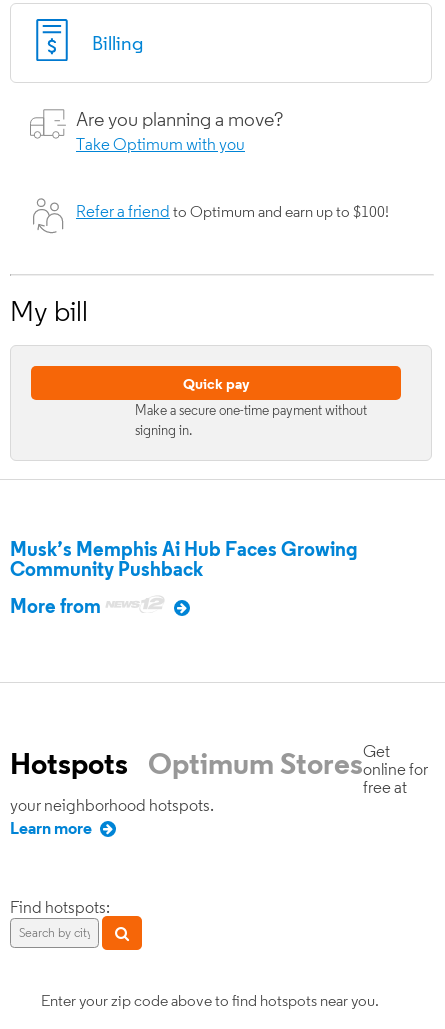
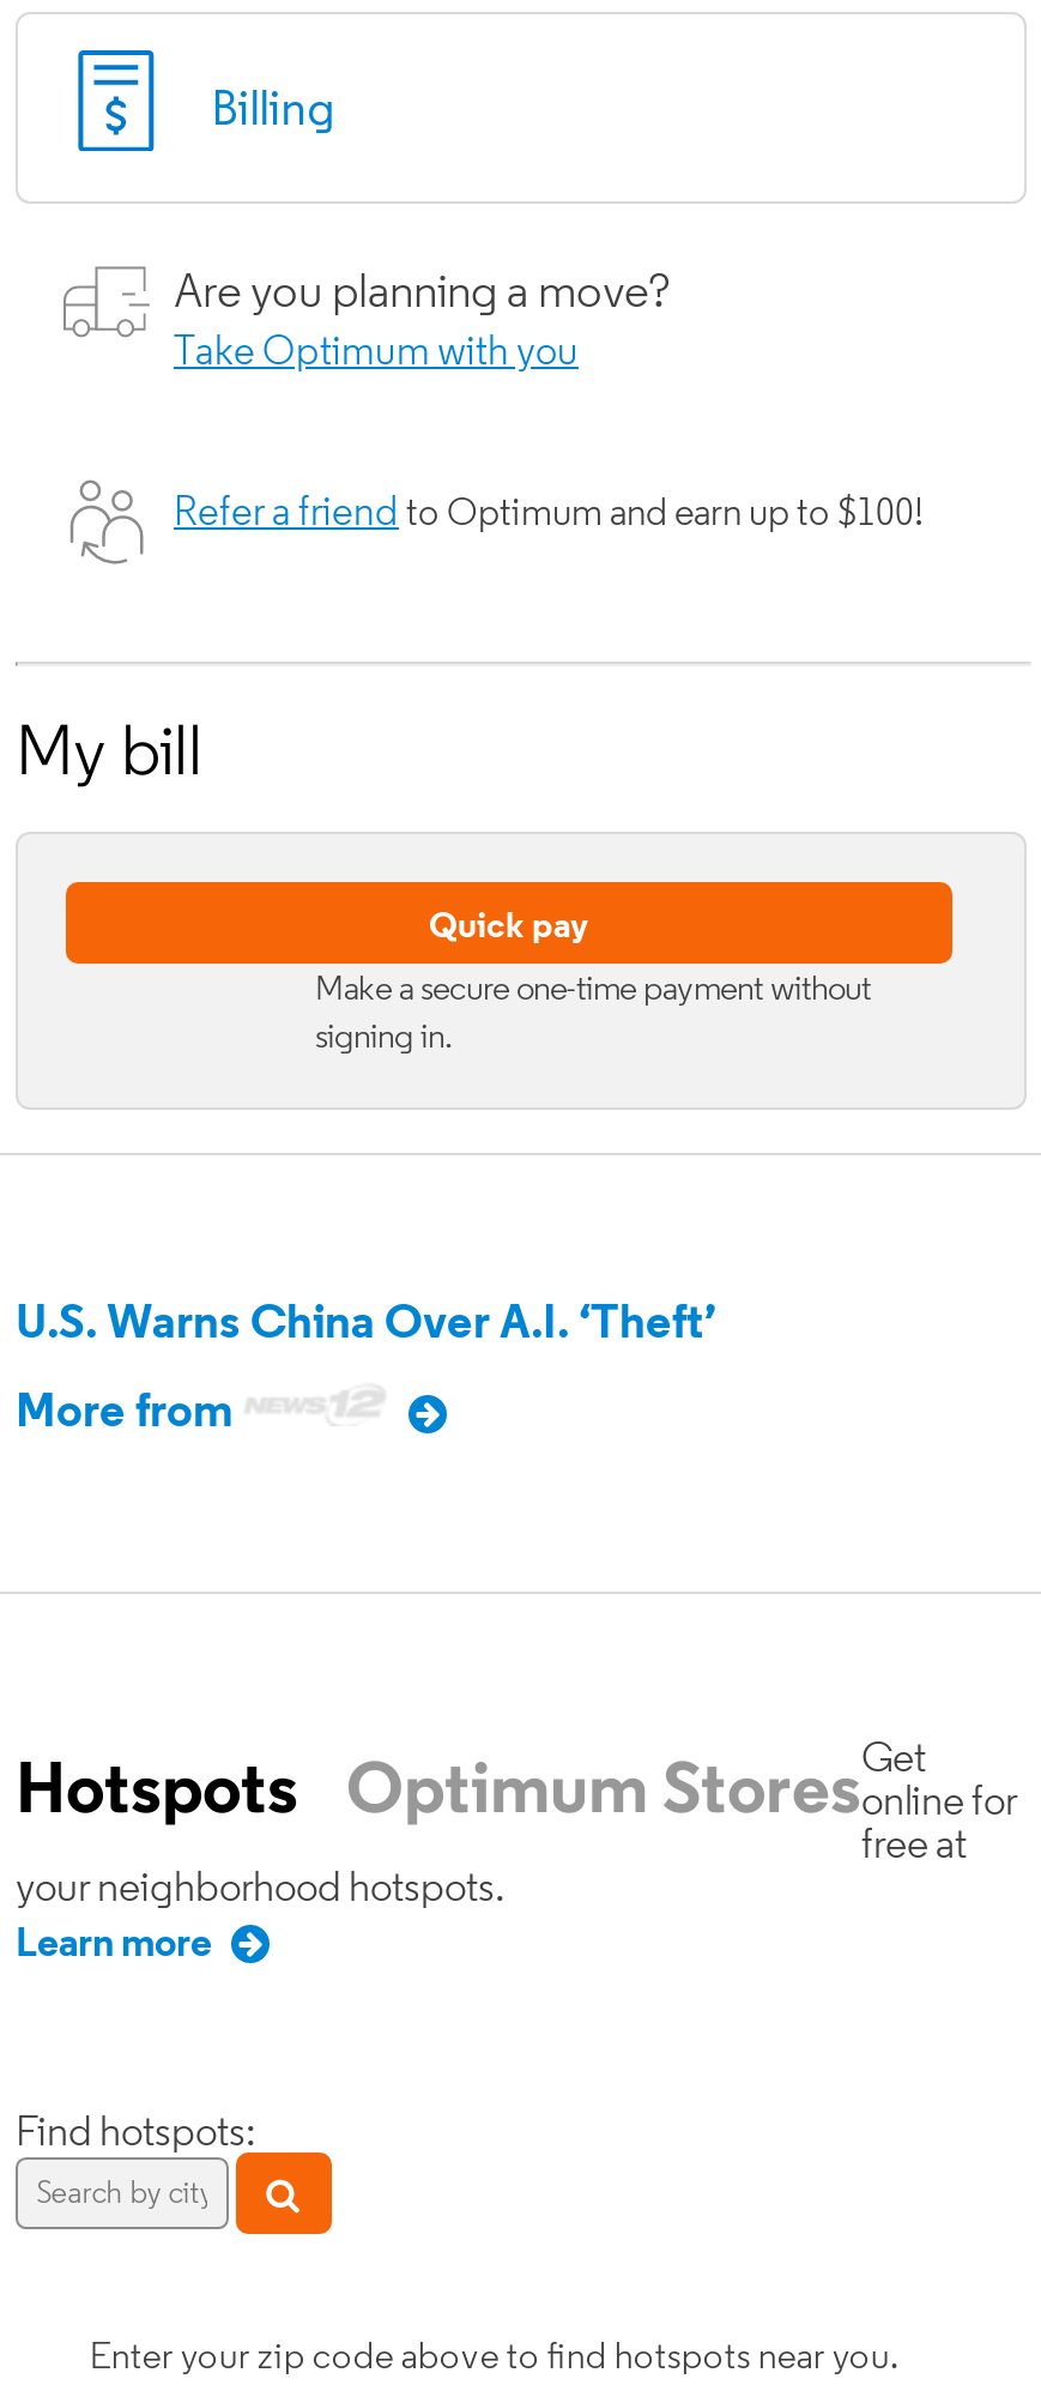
- Musk’s Memphis Ai Hub Faces Growing
- Community Pushback
+ U.S. Warns China Over A.I. ‘Theft’
